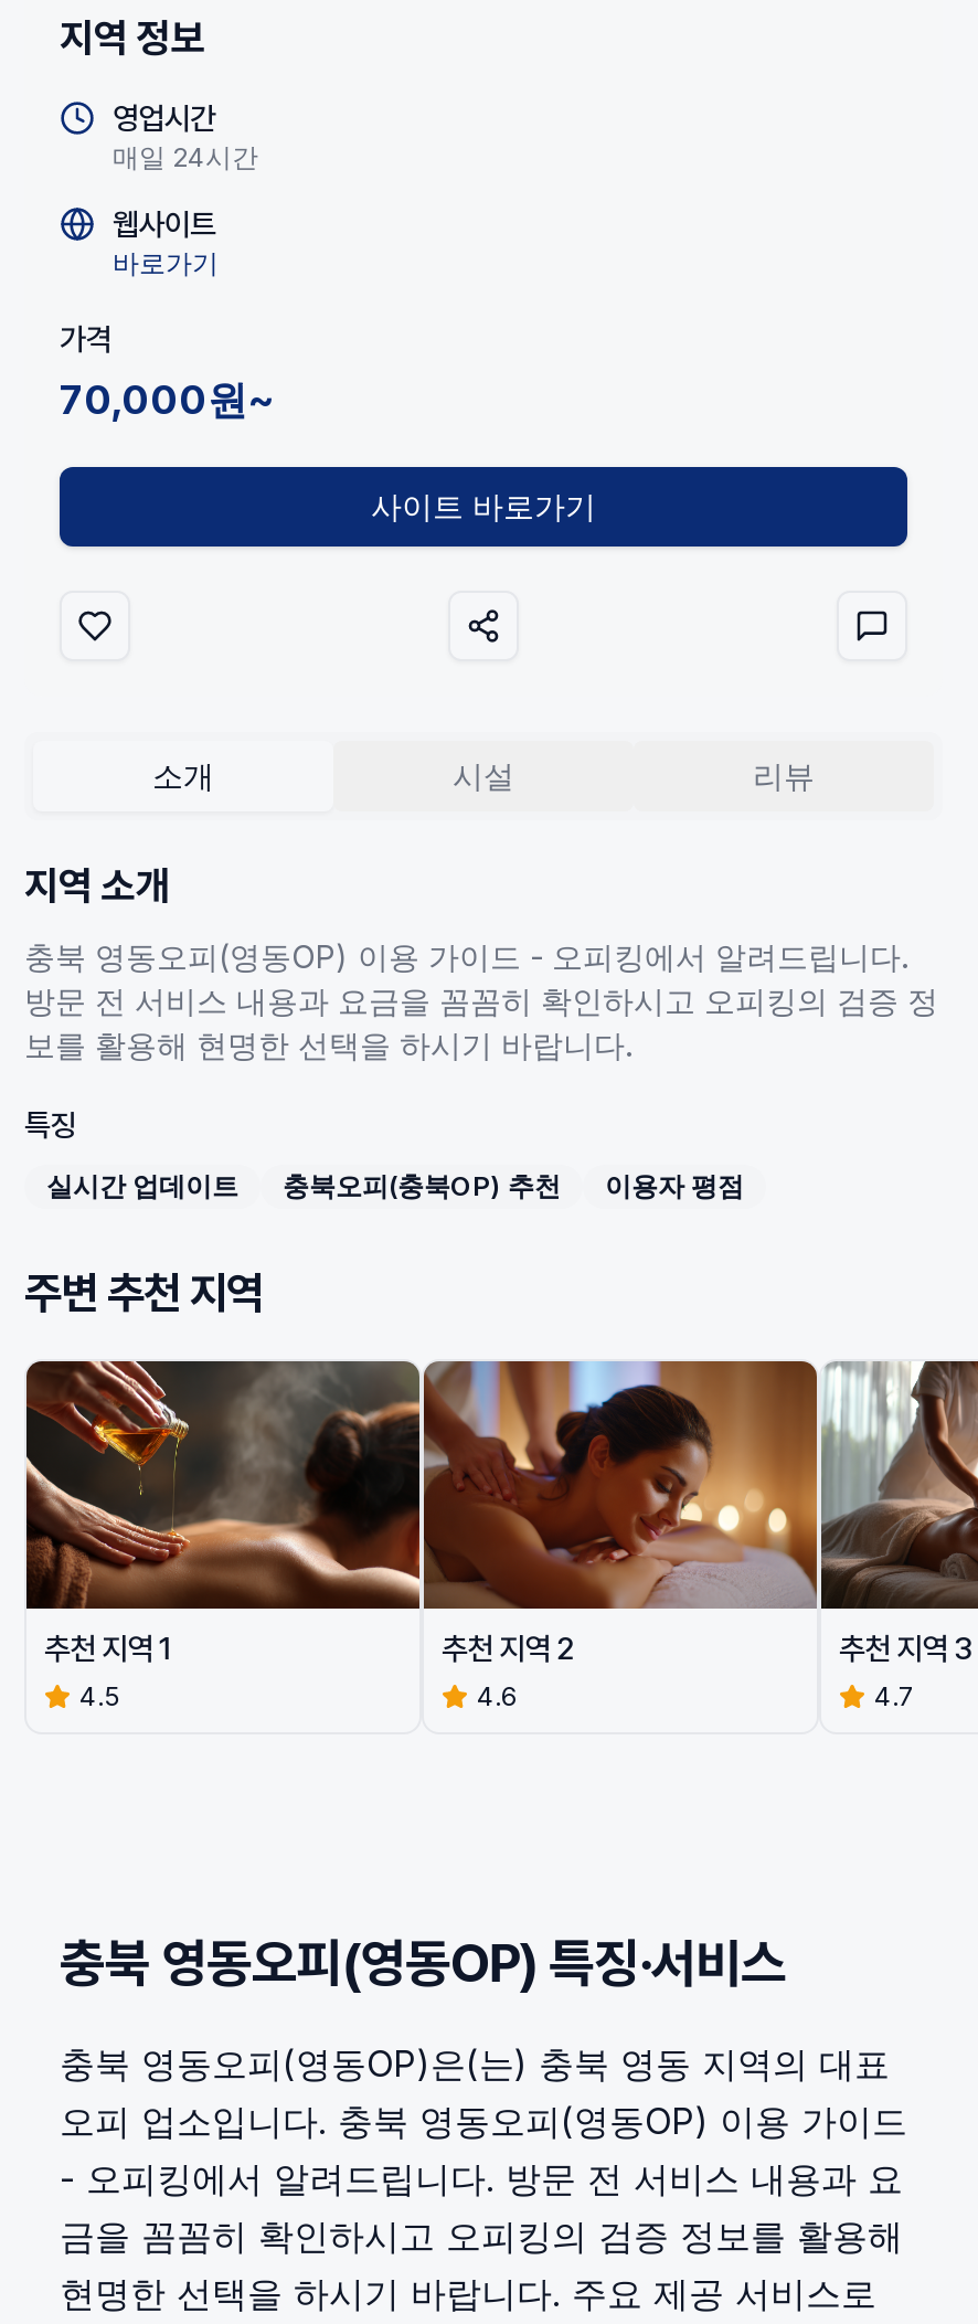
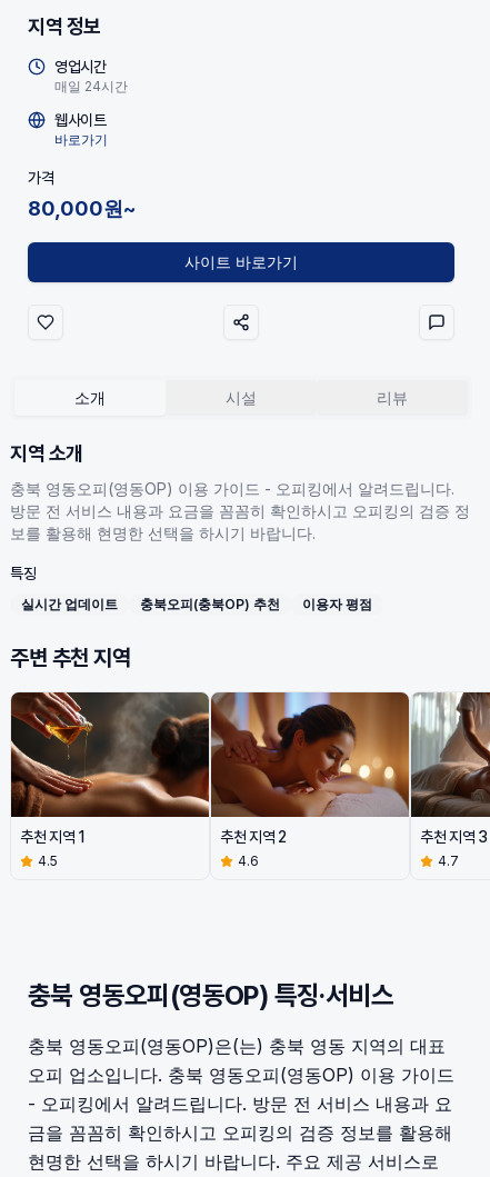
- 70,000원~
+ 80,000원~
